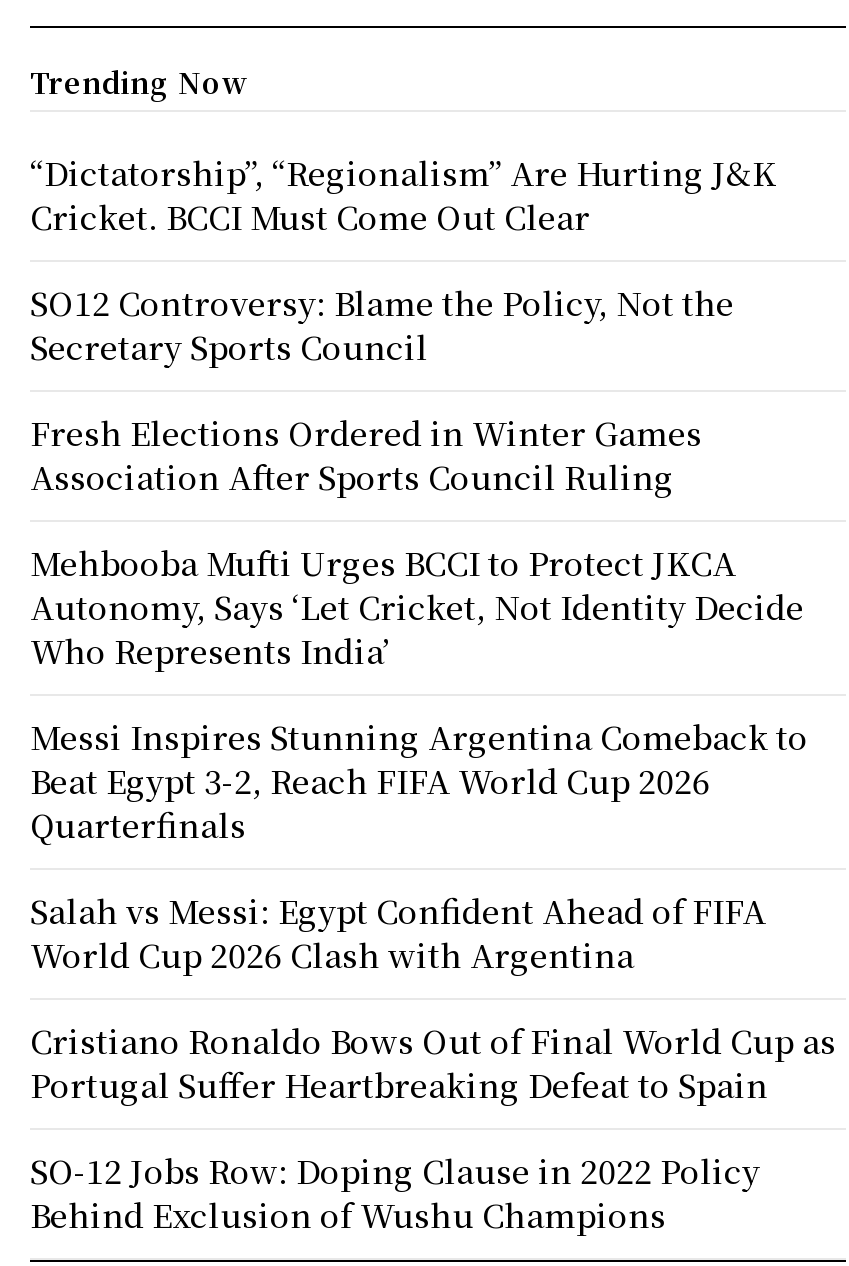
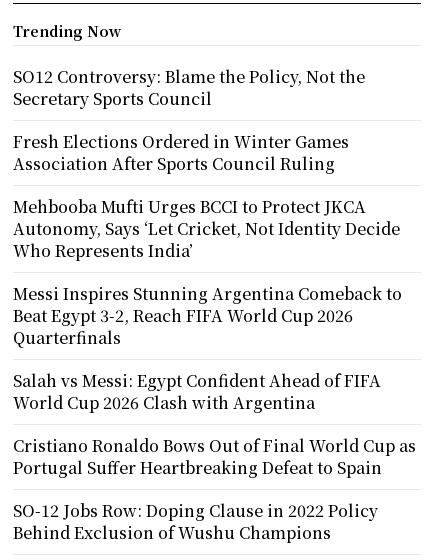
- “Dictatorship”, “Regionalism” Are Hurting J&K
- Cricket. BCCI Must Come Out Clear
